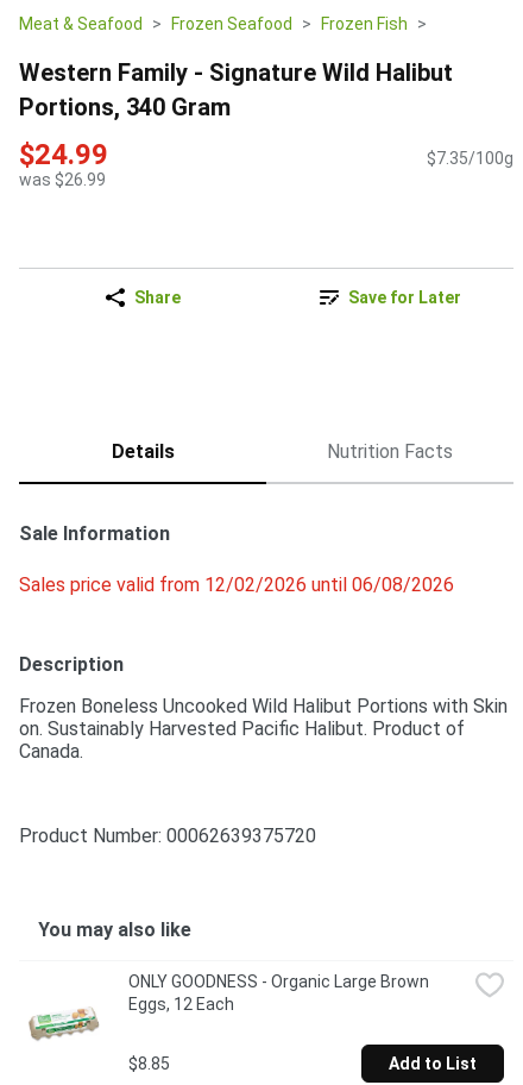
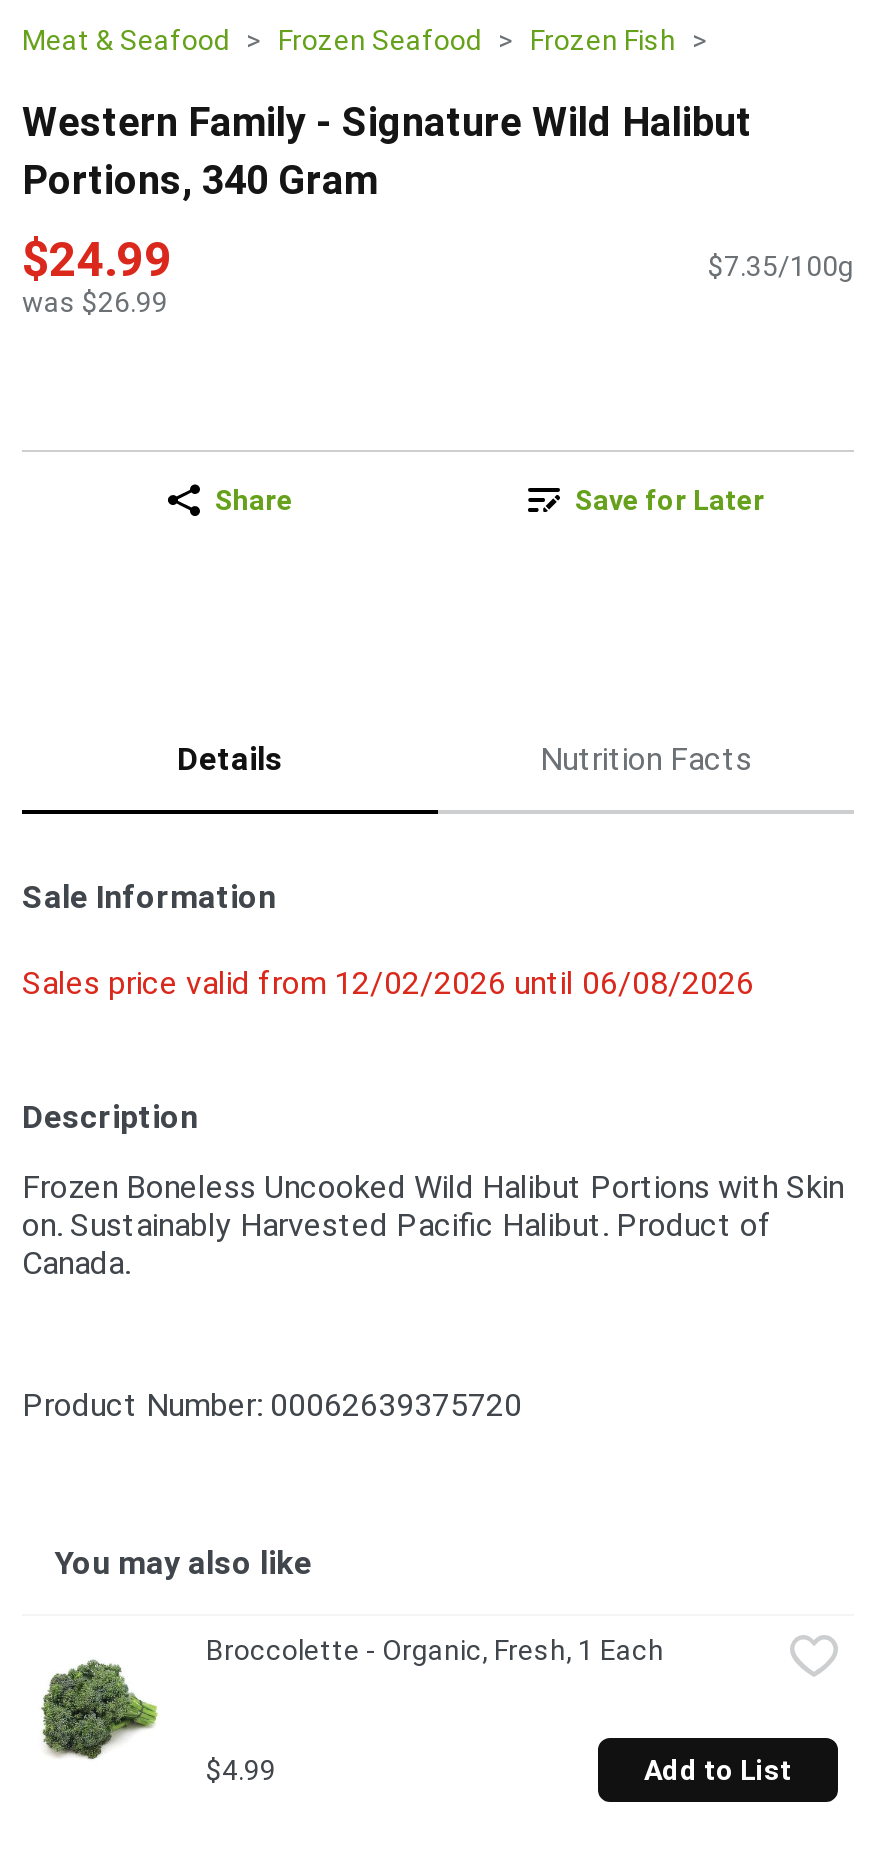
- [image]
- ONLY GOODNESS - Organic Large Brown
- Eggs, 12 Each
+ [image]
+ Broccolette - Organic, Fresh, 1 Each

- $8.85
+ $4.99
